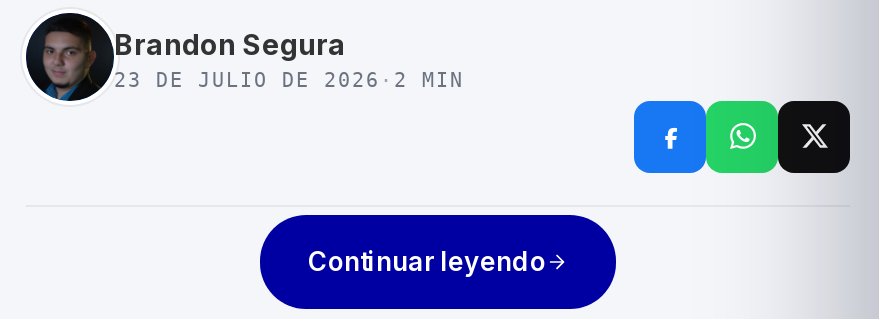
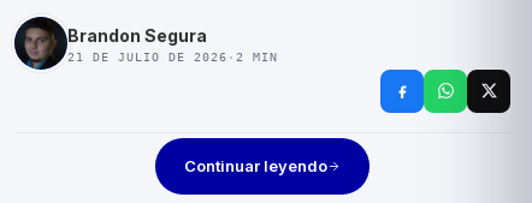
- 23 DE JULIO DE 2026 · 2 MIN
+ 21 DE JULIO DE 2026 · 2 MIN
